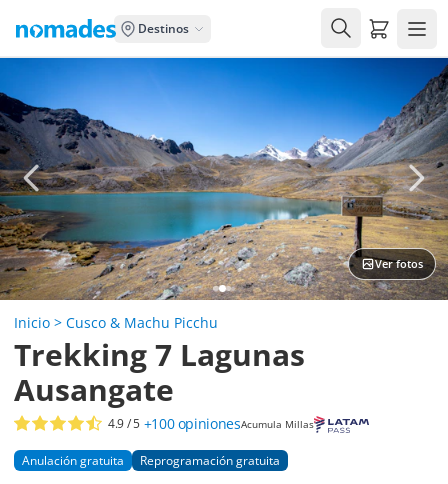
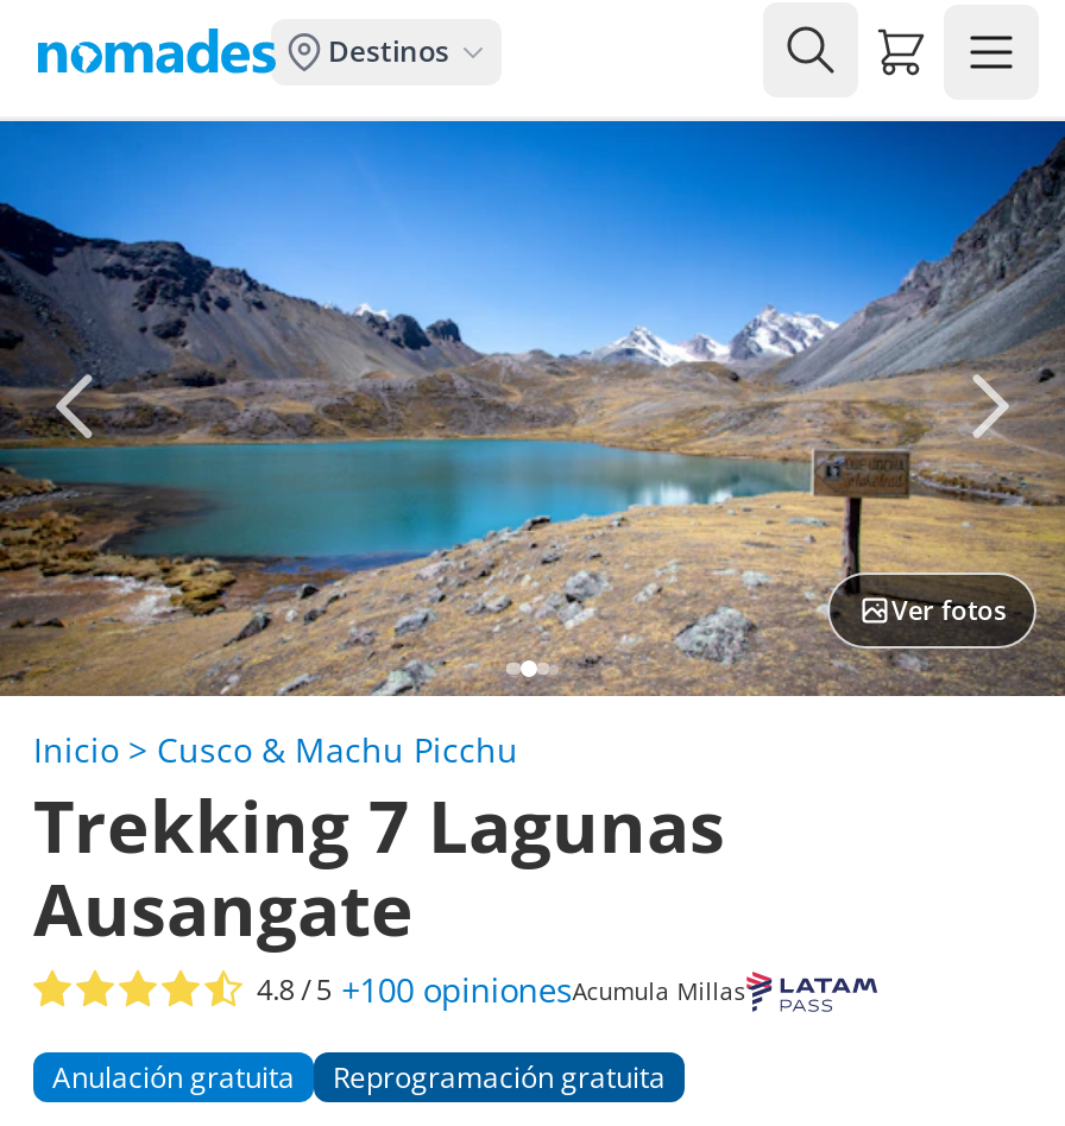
- 4.9 / 5 +100 opinionesAcumula Millas
+ 4.8 / 5 +100 opinionesAcumula Millas
